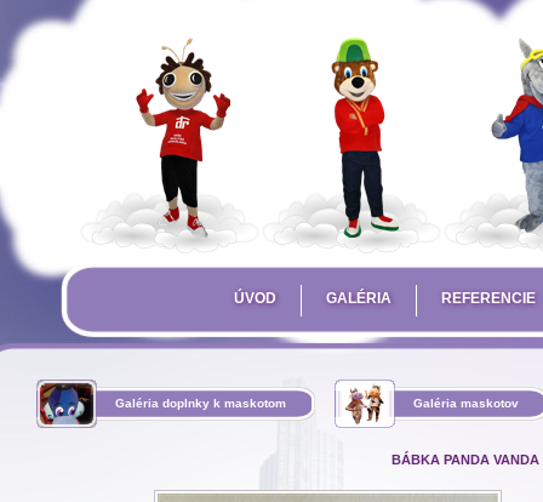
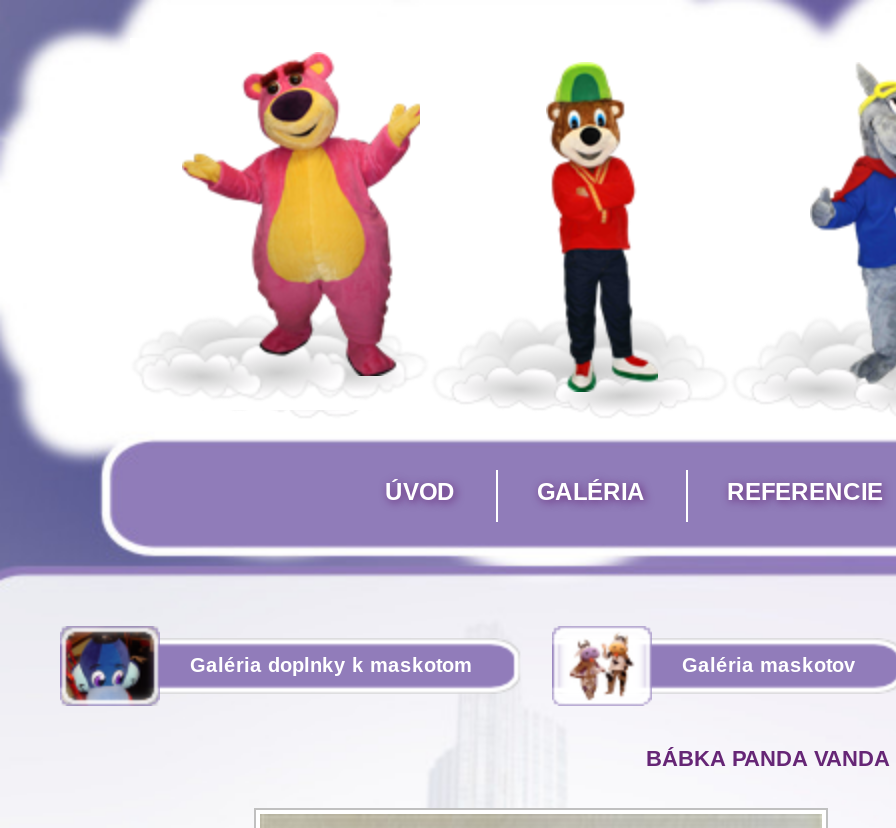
- [image]
+ [image]
